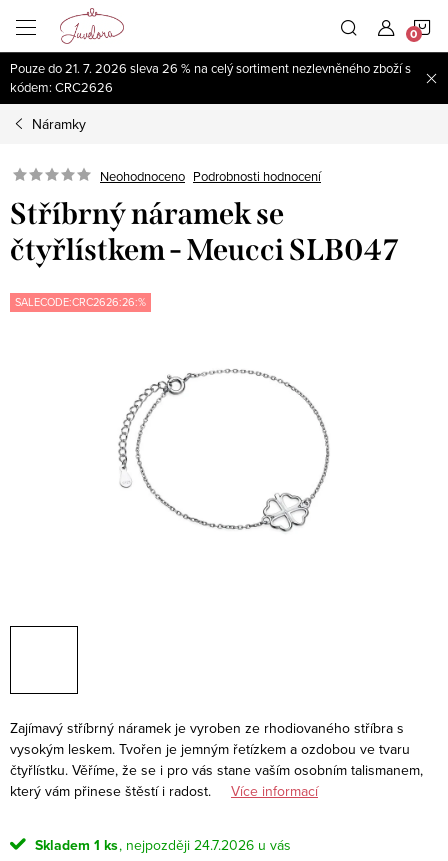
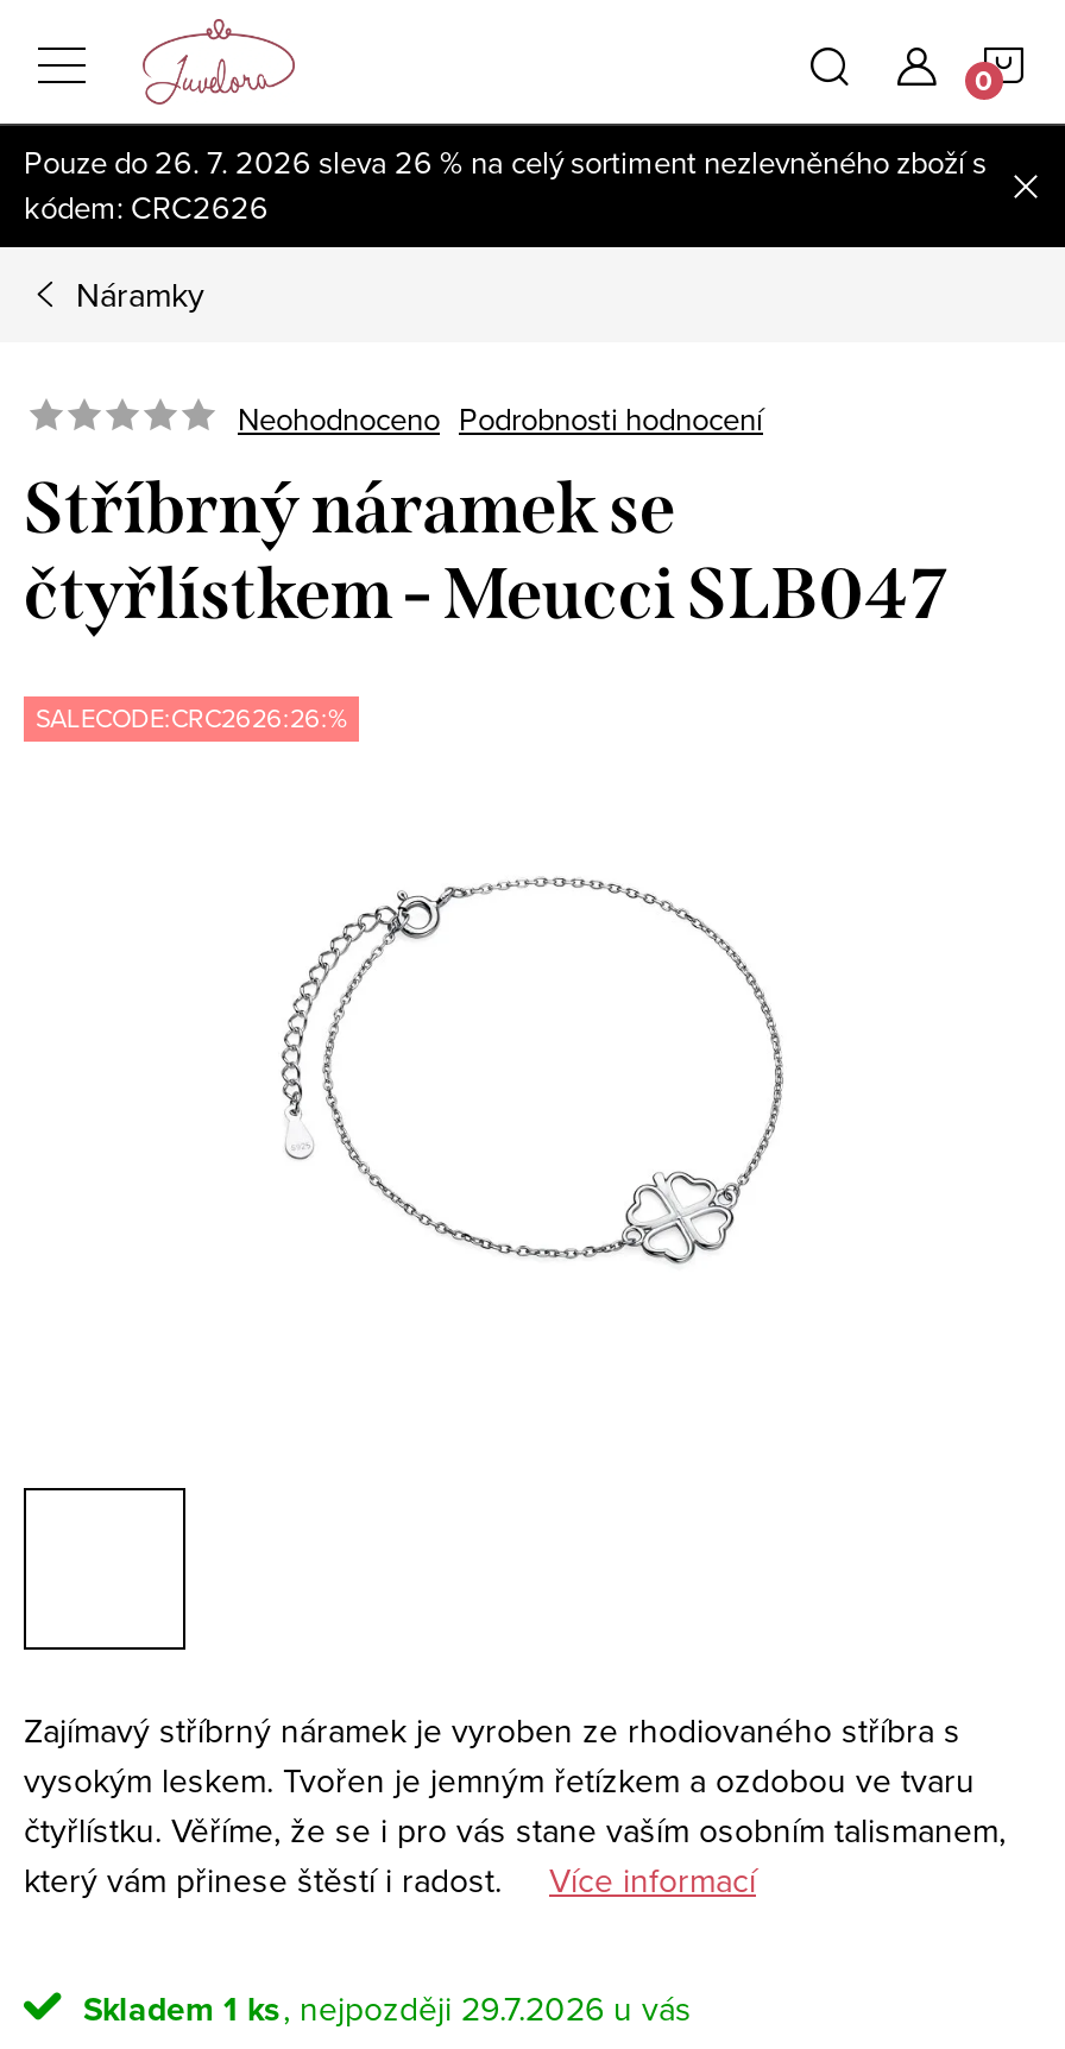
- Pouze do 21. 7. 2026 sleva 26 % na celý sortiment nezlevněného zboží s
+ Pouze do 26. 7. 2026 sleva 26 % na celý sortiment nezlevněného zboží s

- 24.7.2026
+ 29.7.2026
